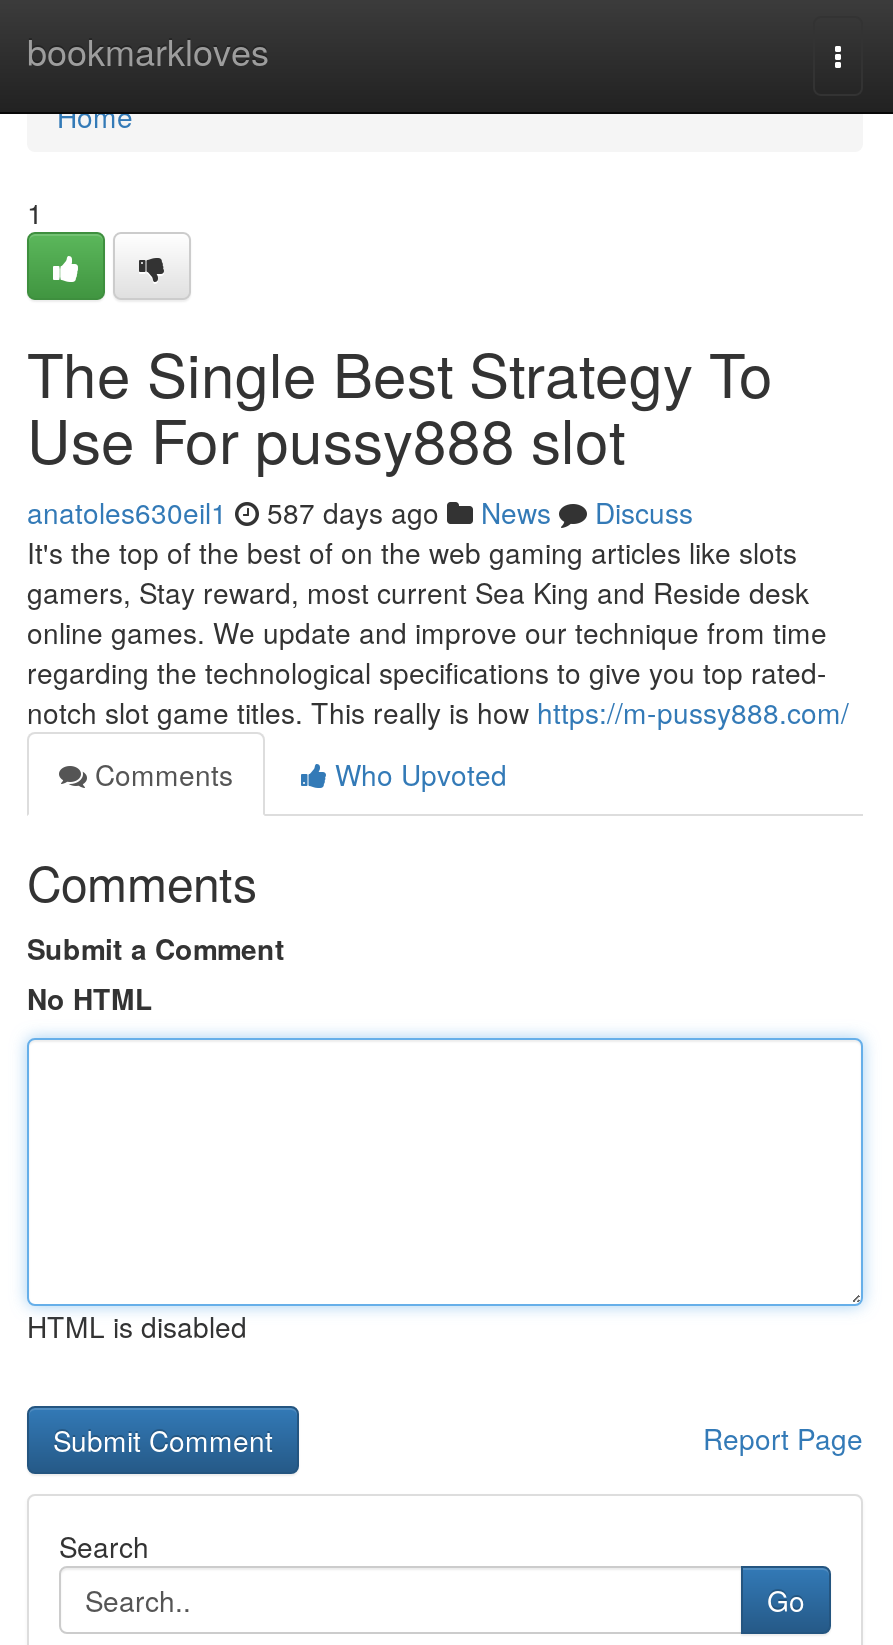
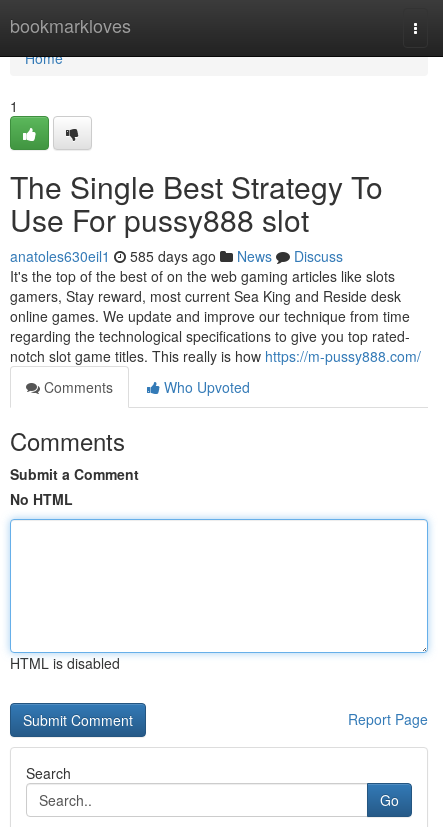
- anatoles630eil1 587 days ago News Discuss
+ anatoles630eil1 585 days ago News Discuss
